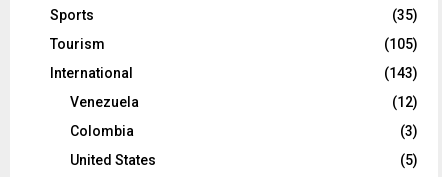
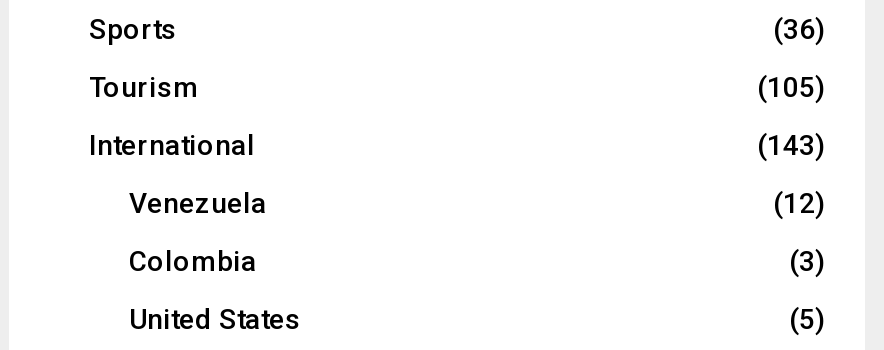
- (35)
+ (36)
